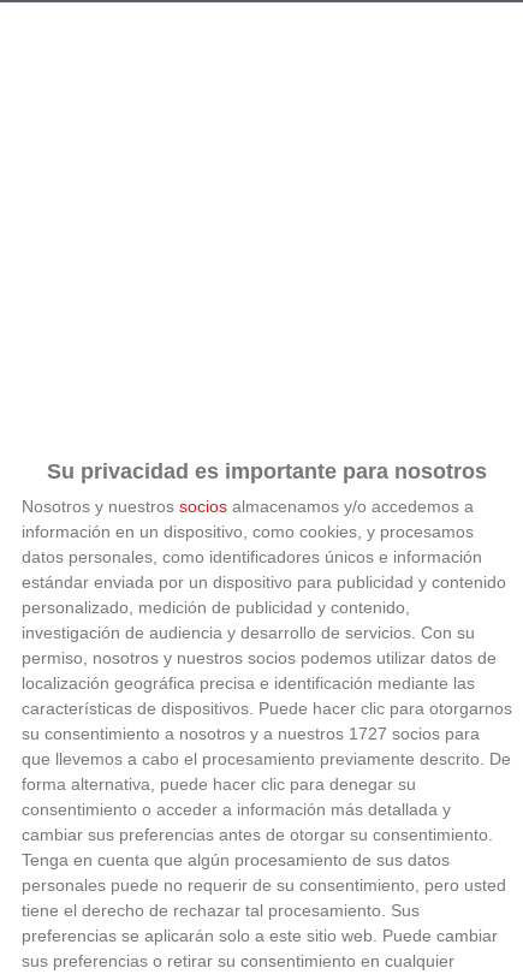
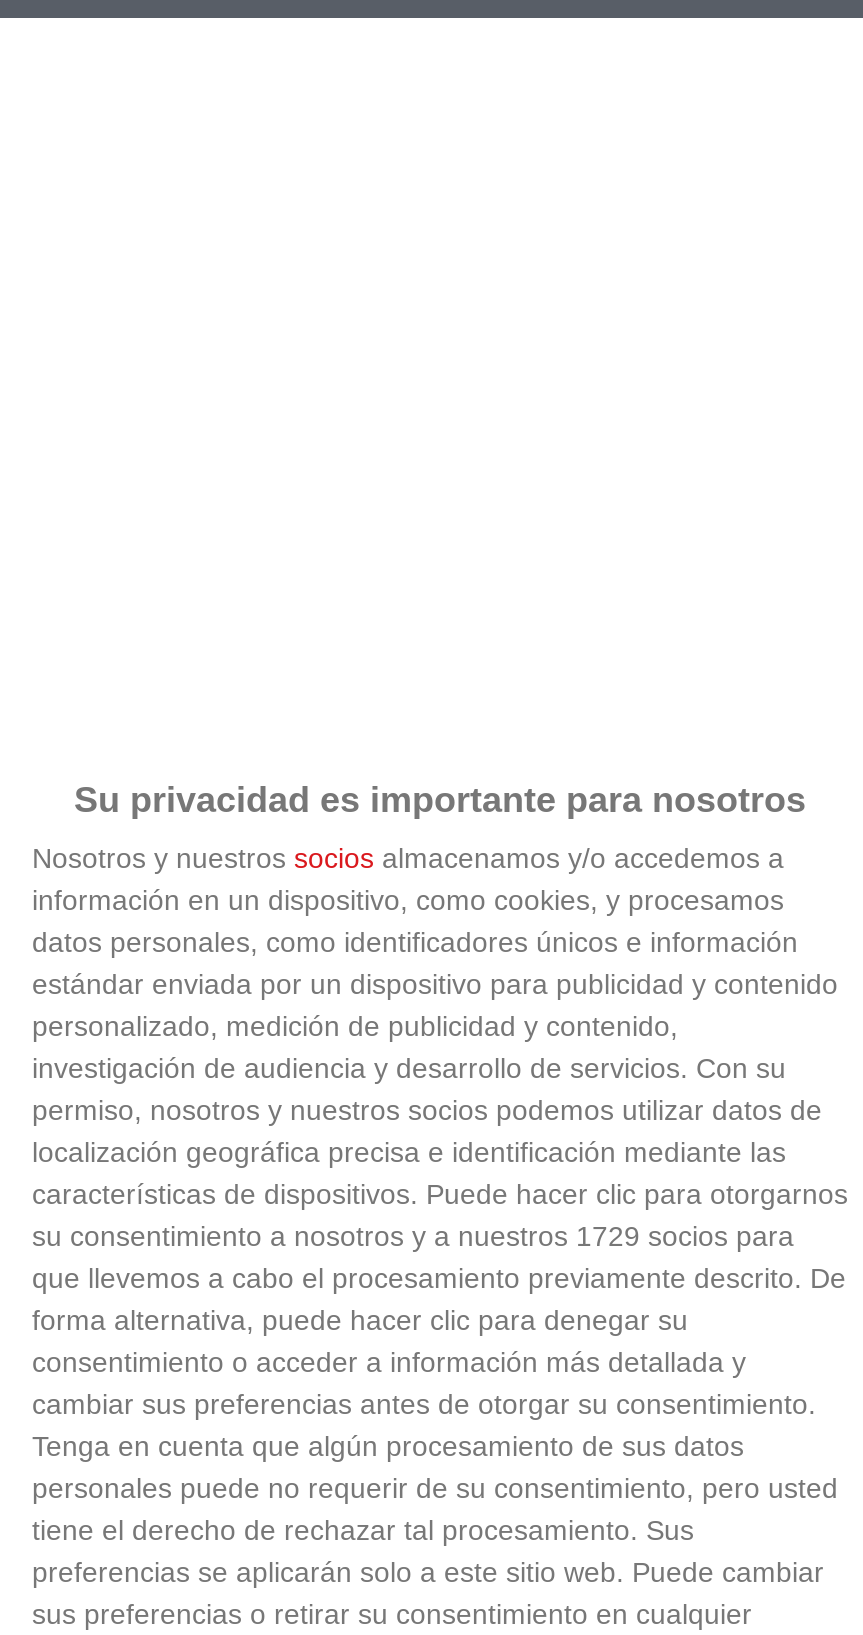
- su consentimiento a nosotros y a nuestros 1727 socios para
+ su consentimiento a nosotros y a nuestros 1729 socios para
